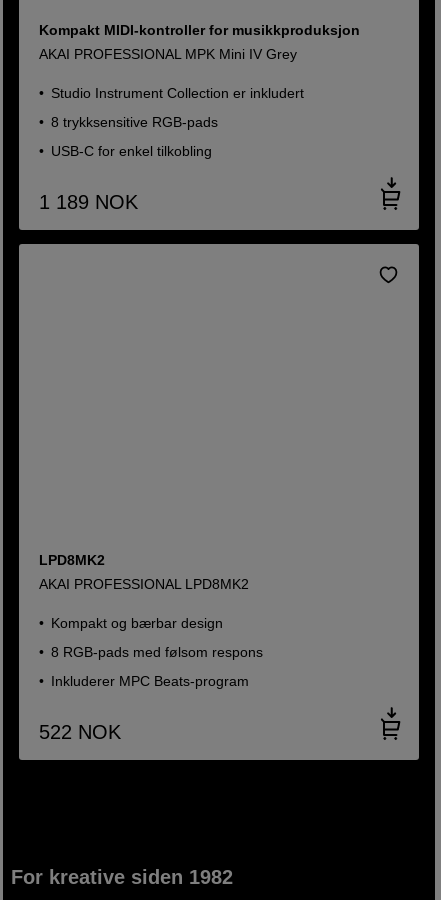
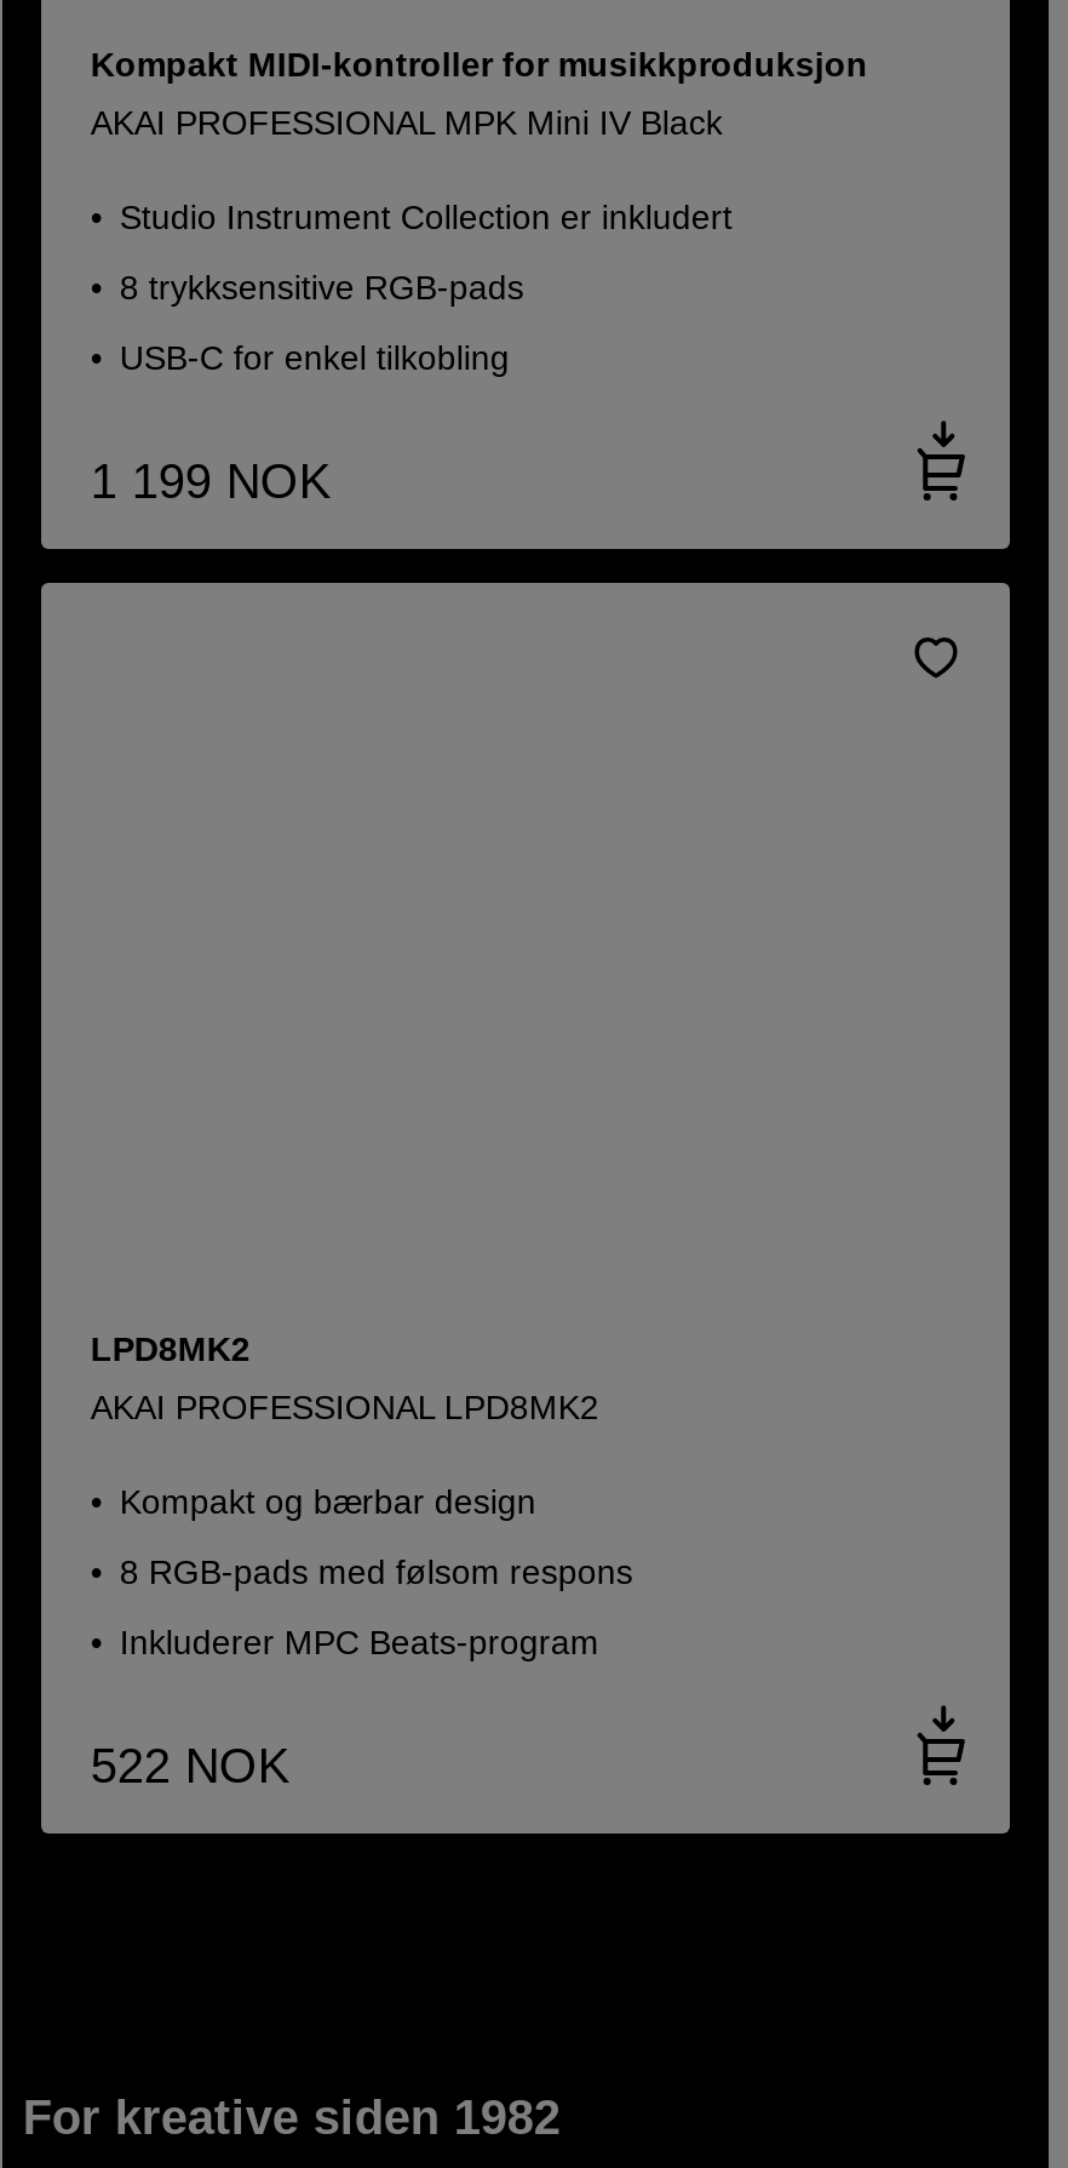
- AKAI PROFESSIONAL MPK Mini IV Grey
+ AKAI PROFESSIONAL MPK Mini IV Black

- 1 189 NOK
+ 1 199 NOK
